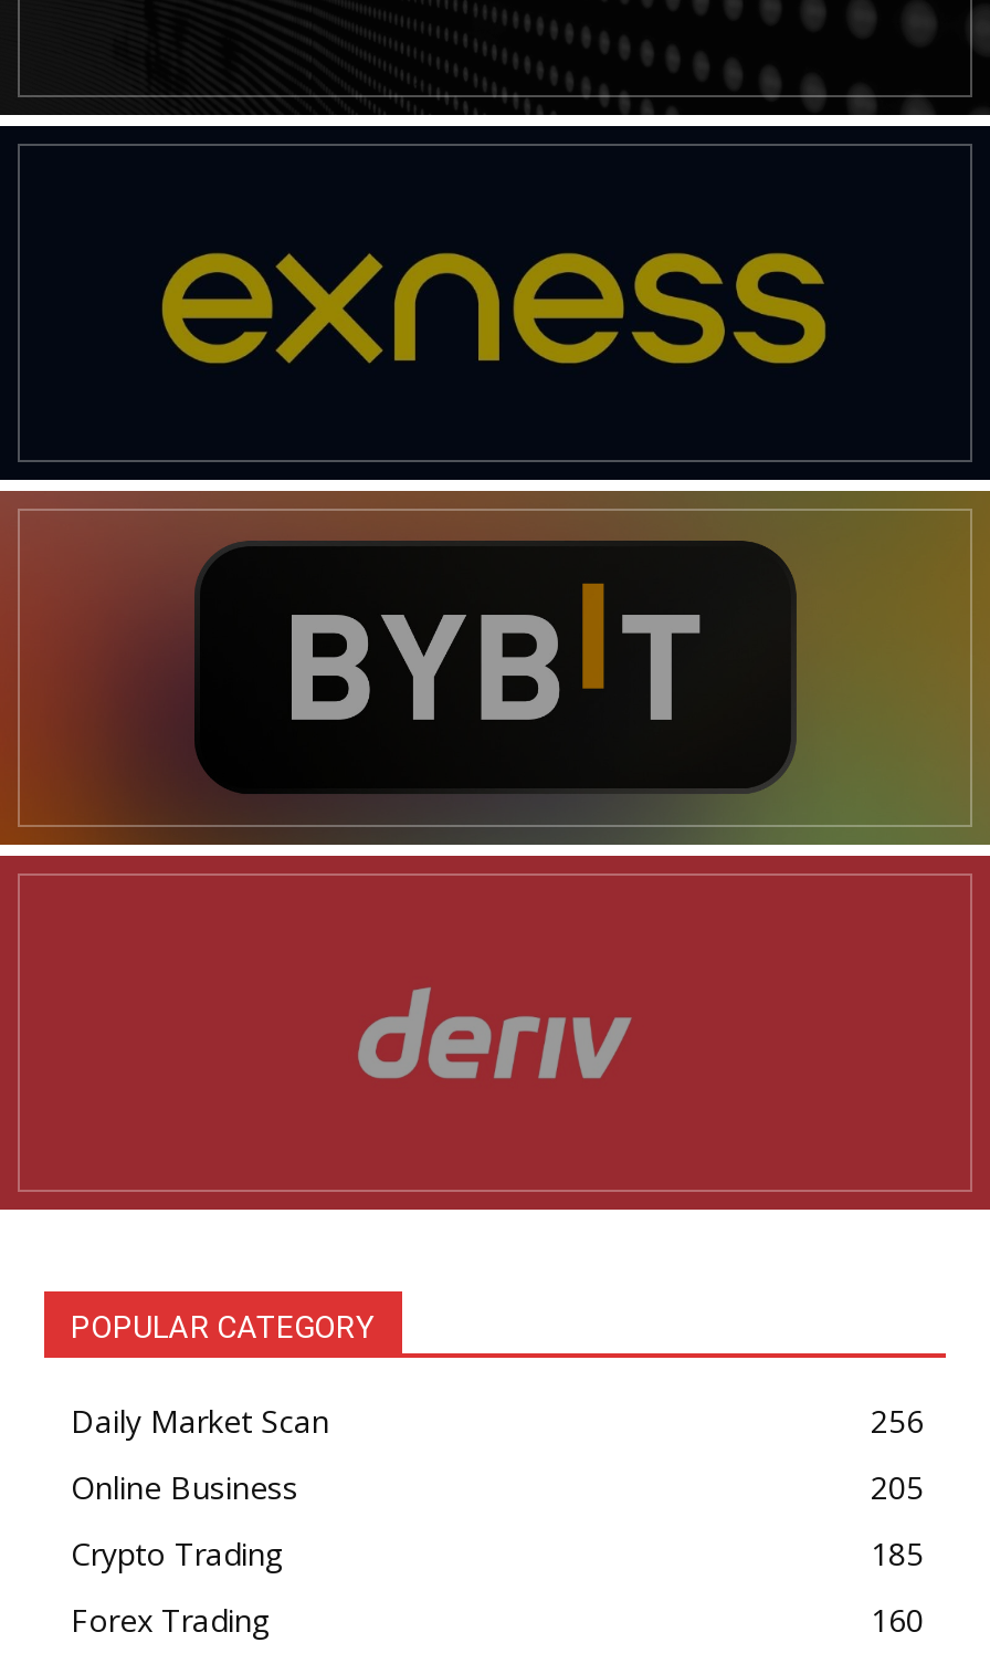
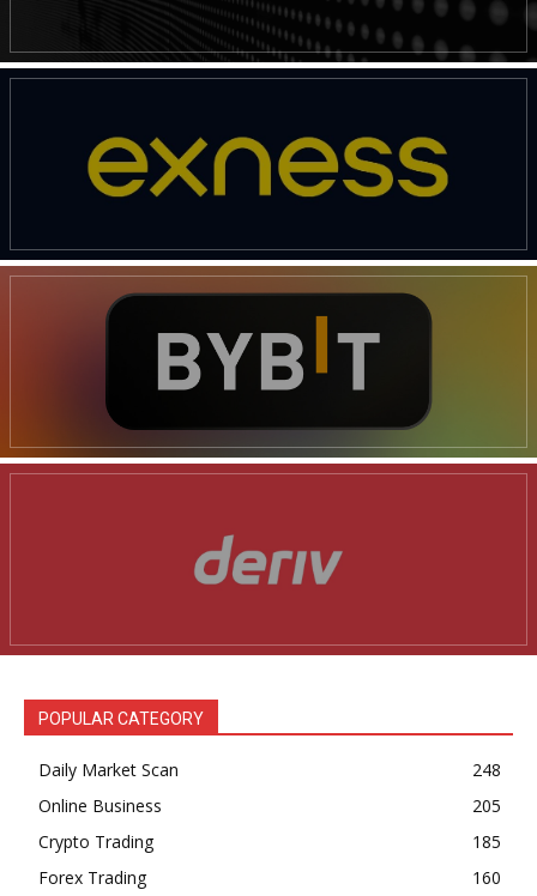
- 256
+ 248
